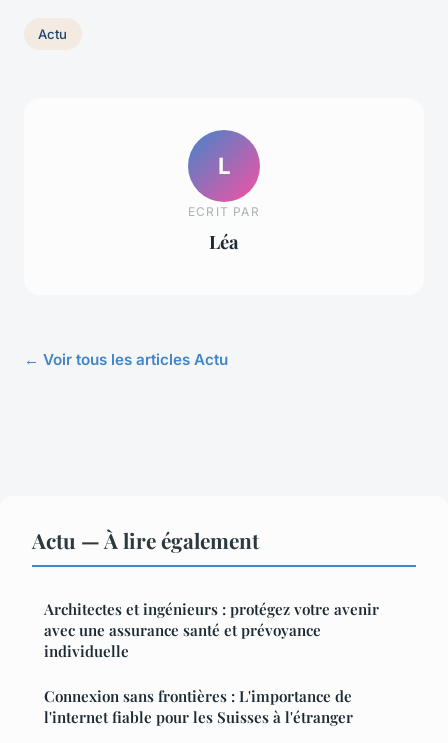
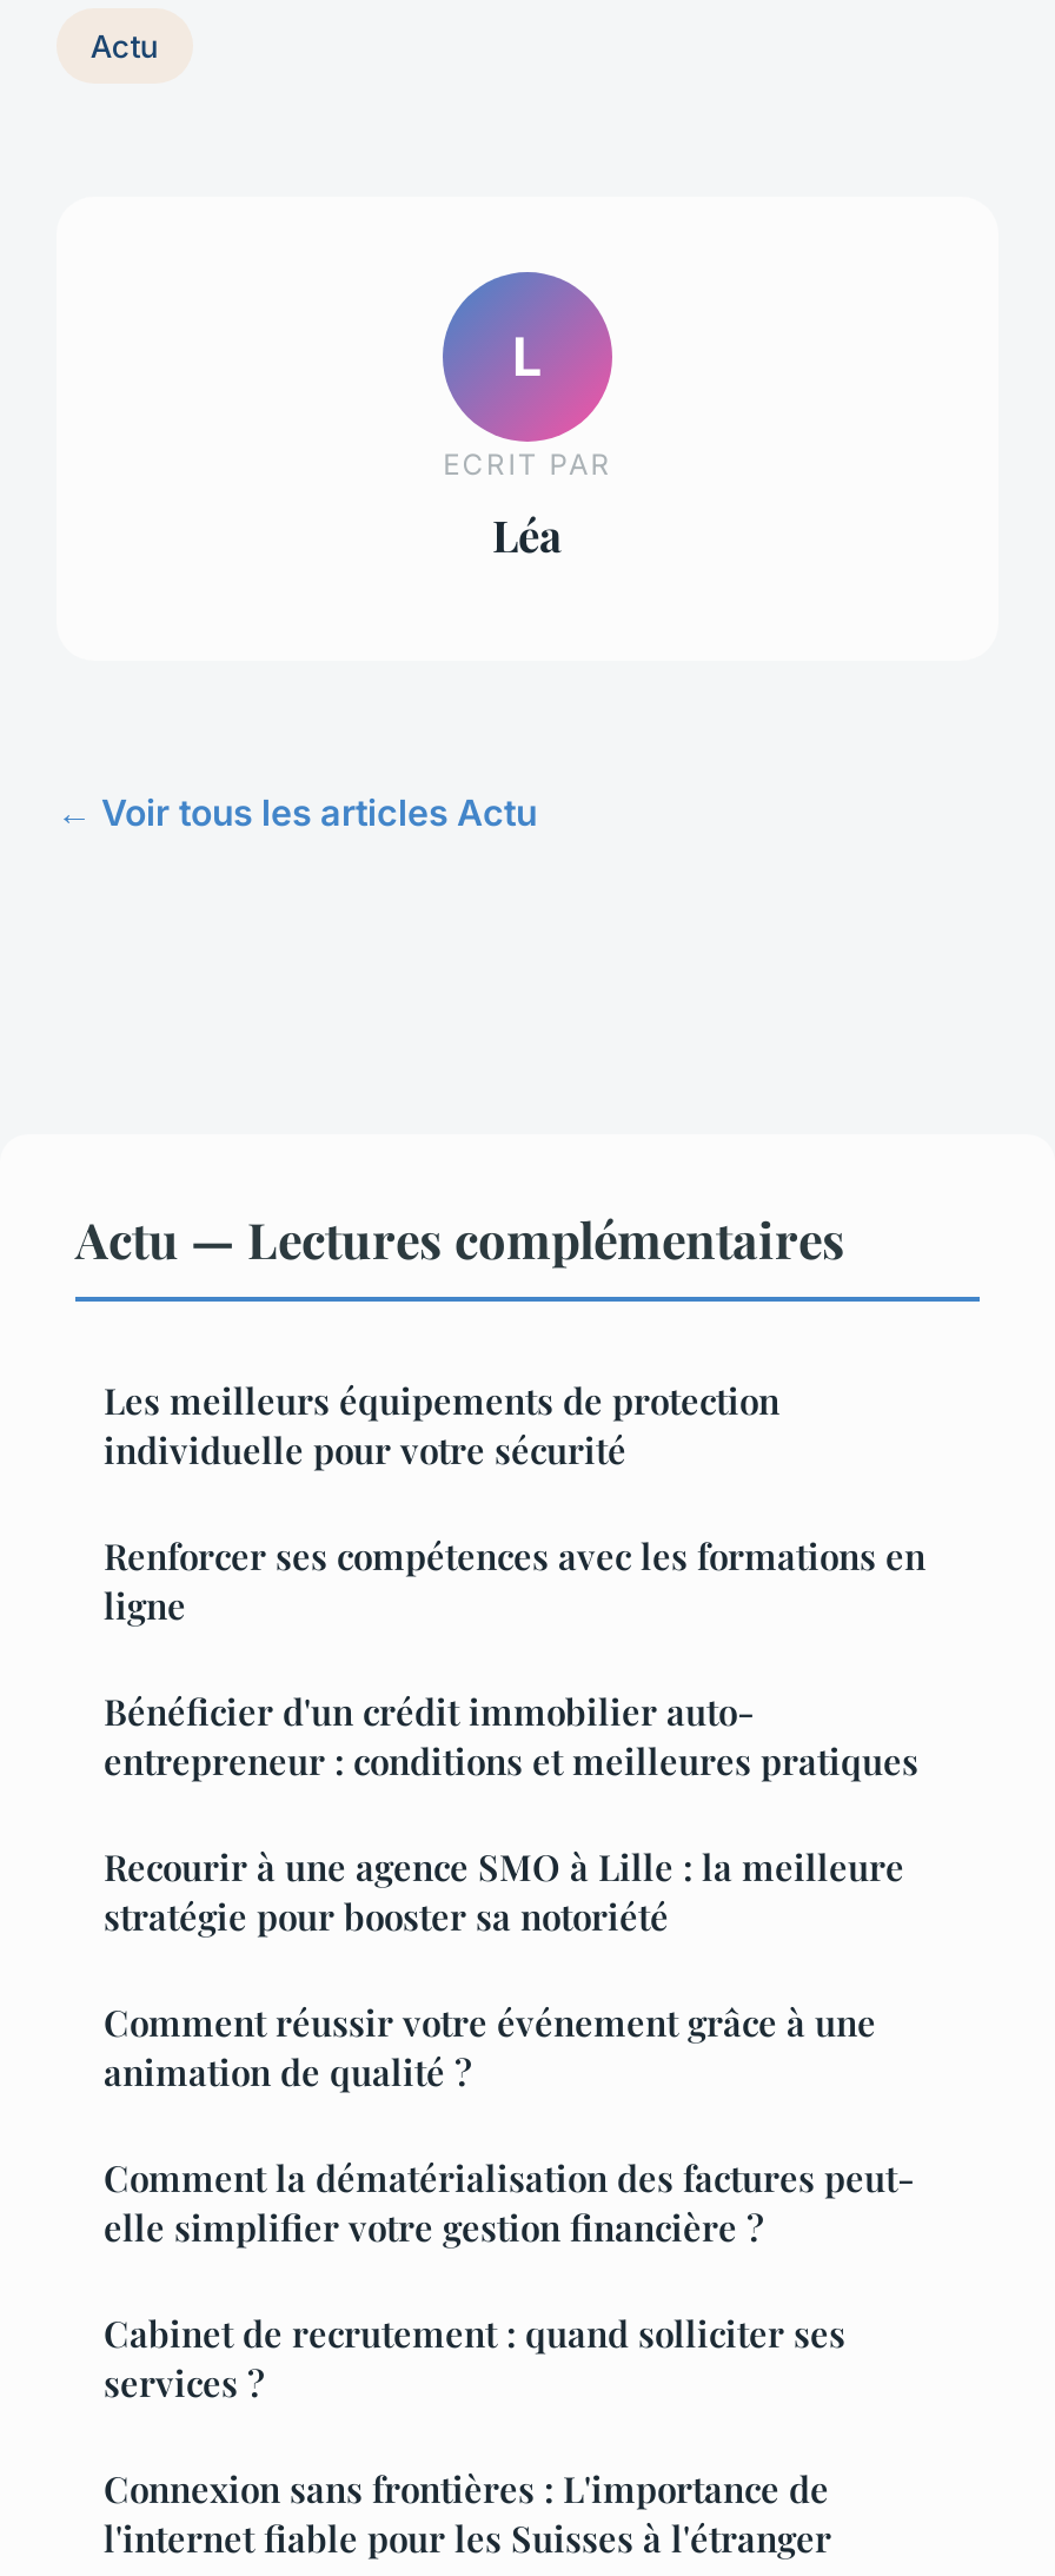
- Actu — À lire également
- Architectes et ingénieurs : protégez votre avenir
- avec une assurance santé et prévoyance
- individuelle
+ Actu — Lectures complémentaires
+ Les meilleurs équipements de protection
+ individuelle pour votre sécurité
+ Renforcer ses compétences avec les formations en
+ ligne
+ Bénéficier d'un crédit immobilier auto-
+ entrepreneur : conditions et meilleures pratiques
+ Recourir à une agence SMO à Lille : la meilleure
+ stratégie pour booster sa notoriété
+ Comment réussir votre événement grâce à une
+ animation de qualité ?
+ Comment la dématérialisation des factures peut-
+ elle simplifier votre gestion financière ?
+ Cabinet de recrutement : quand solliciter ses
+ services ?
